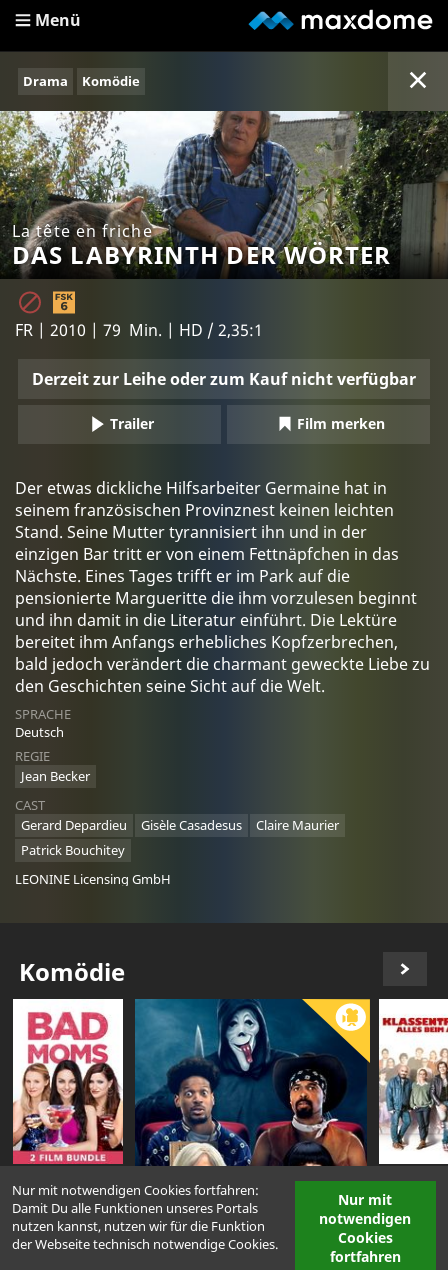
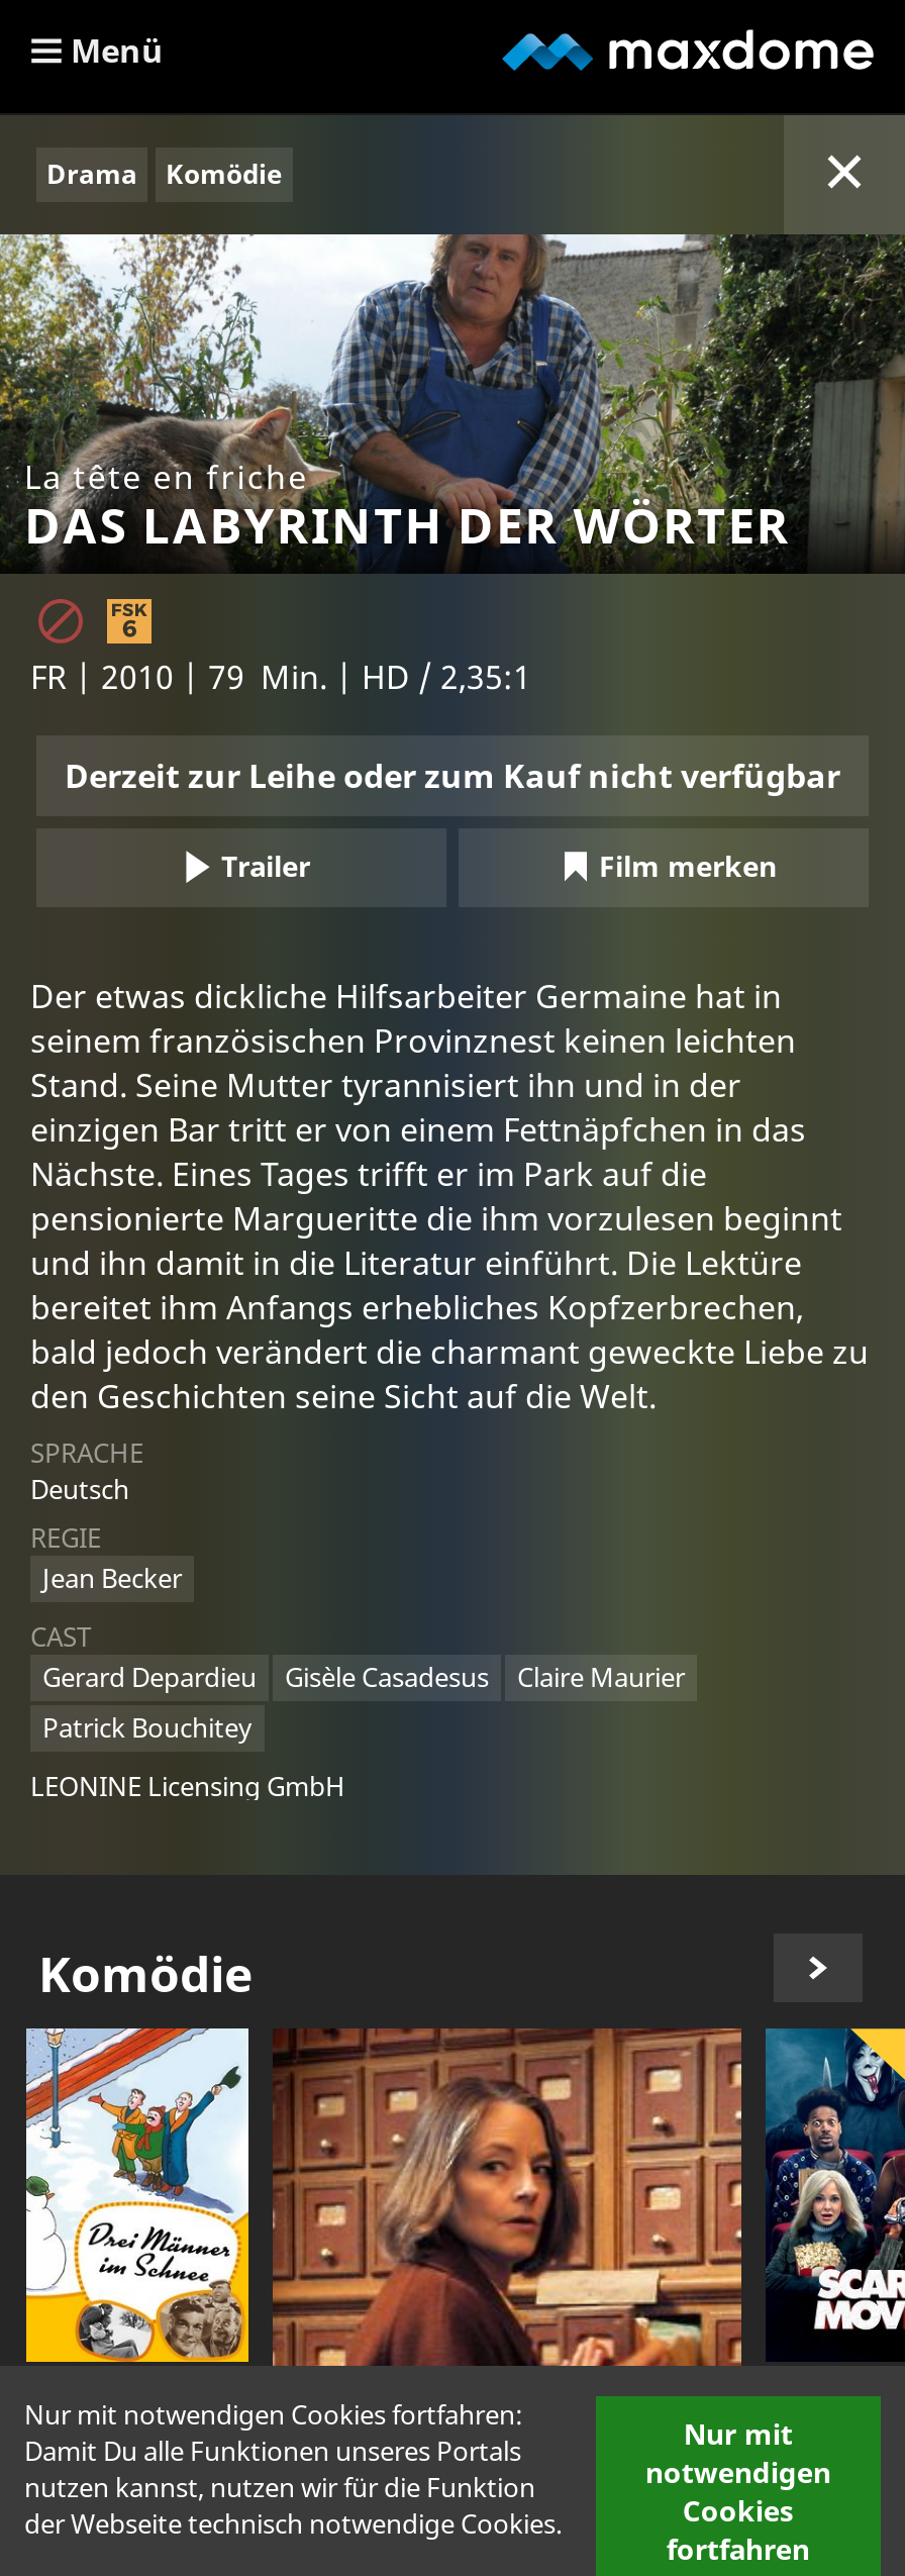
- [image]
+ [image]

- [image]
+ [image]

- [image]
+ [image]
